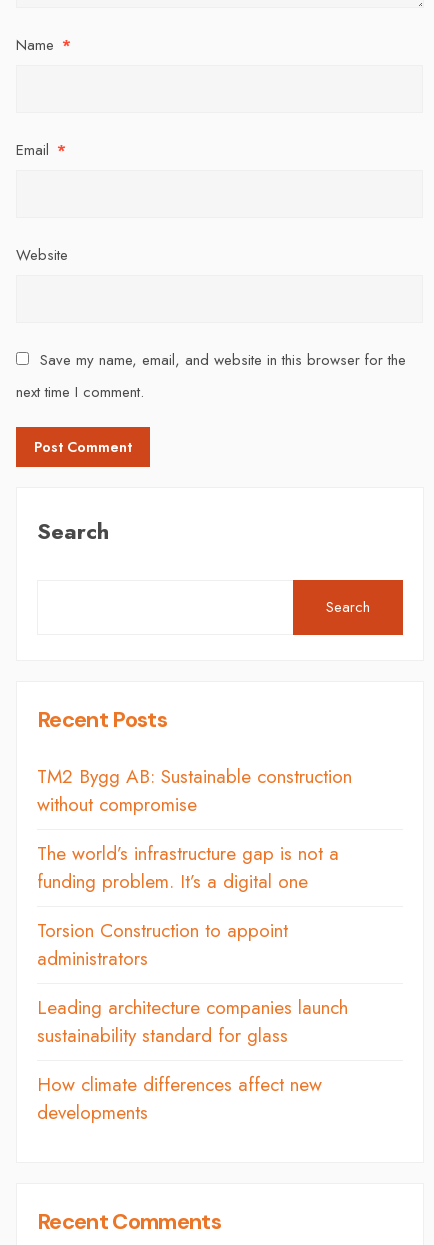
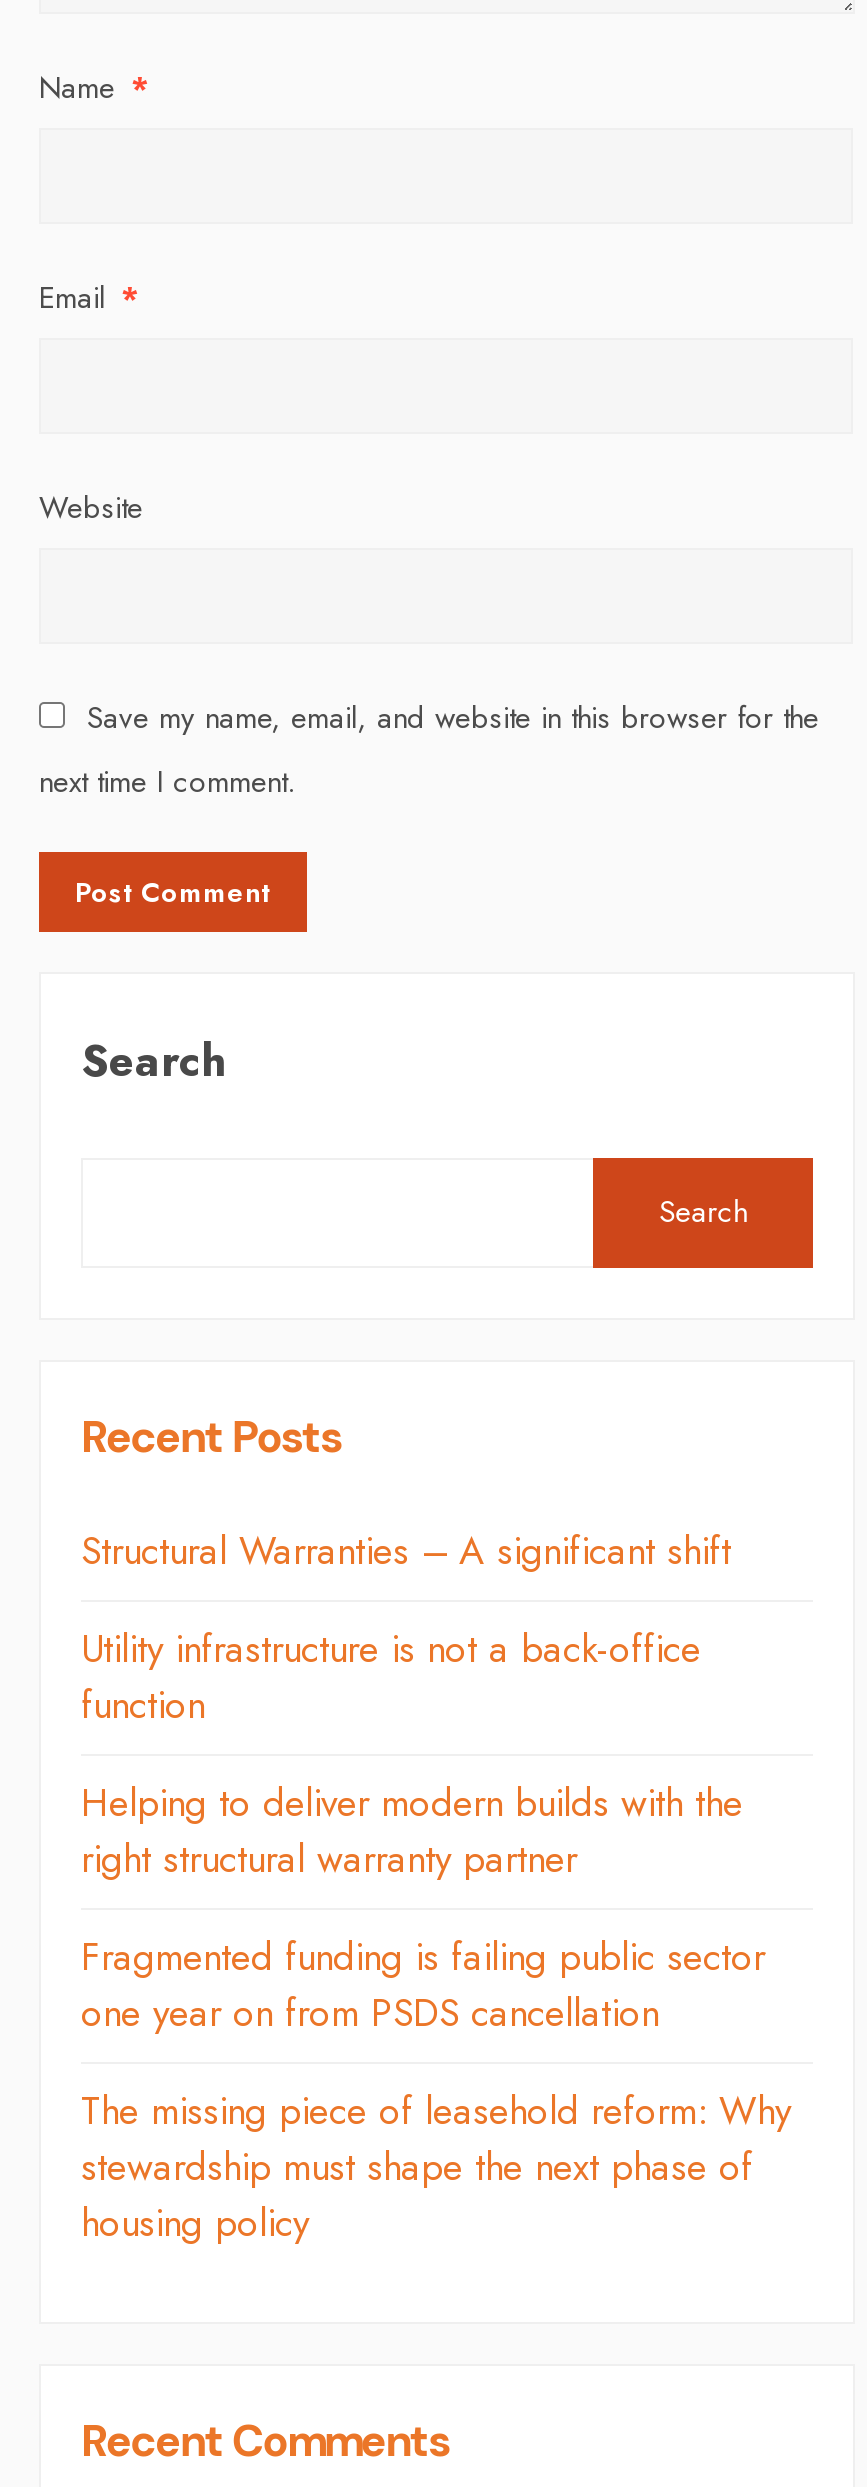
- TM2 Bygg AB: Sustainable construction
- without compromise
+ Structural Warranties – A significant shift

- The world’s infrastructure gap is not a
- funding problem. It’s a digital one
+ Utility infrastructure is not a back-office
+ function

- Torsion Construction to appoint
- administrators
+ Helping to deliver modern builds with the
+ right structural warranty partner

- Leading architecture companies launch
- sustainability standard for glass
+ Fragmented funding is failing public sector
+ one year on from PSDS cancellation

- How climate differences affect new
- developments
+ The missing piece of leasehold reform: Why
+ stewardship must shape the next phase of
+ housing policy
